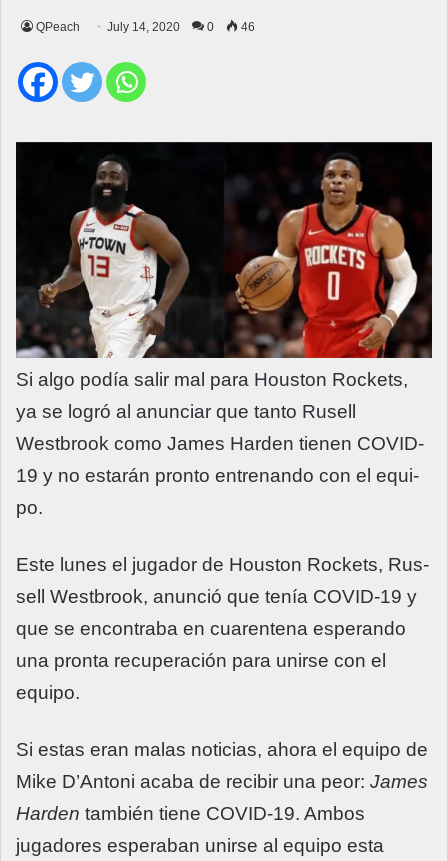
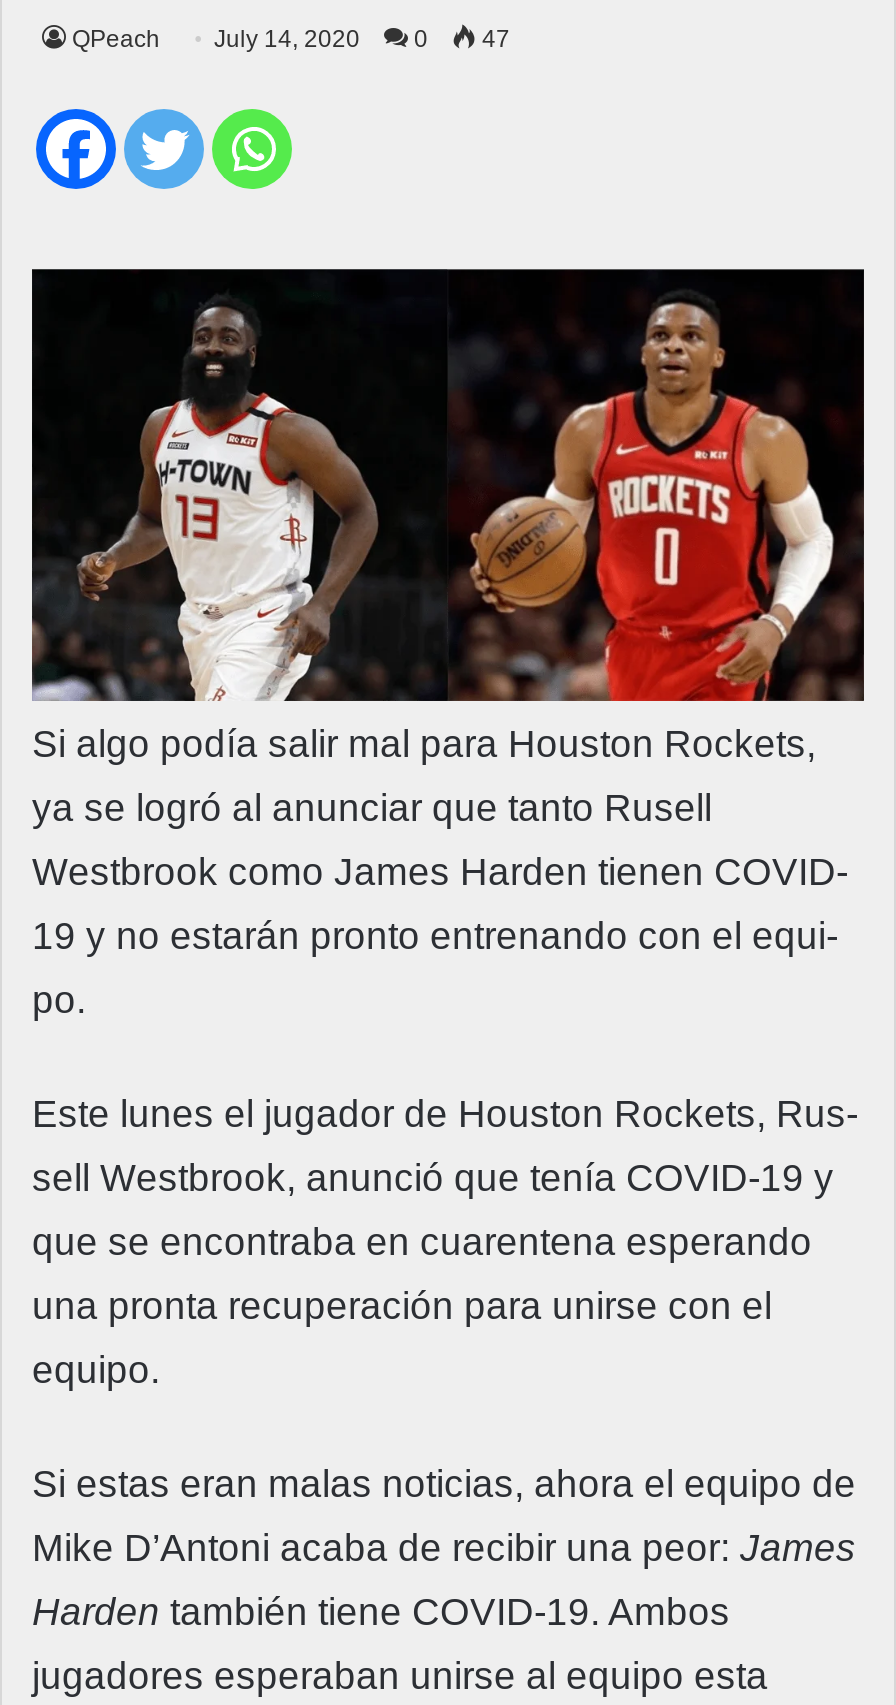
- QPeach July 14, 2020 0 46
+ QPeach July 14, 2020 0 47
